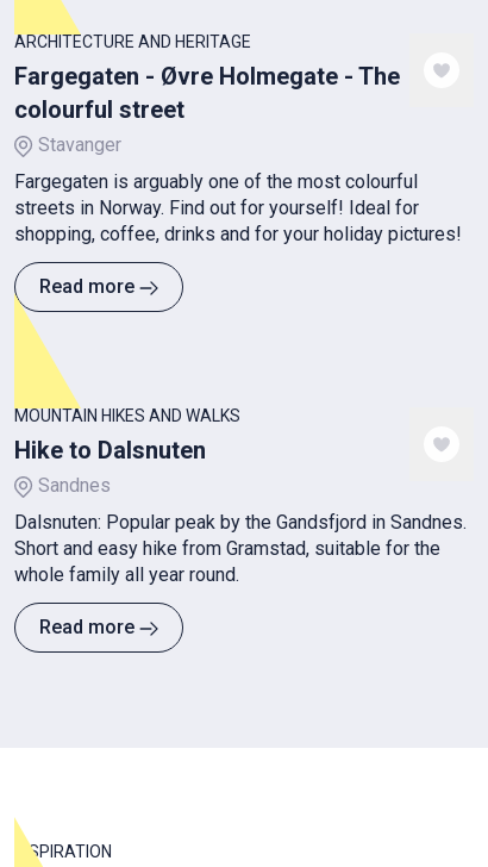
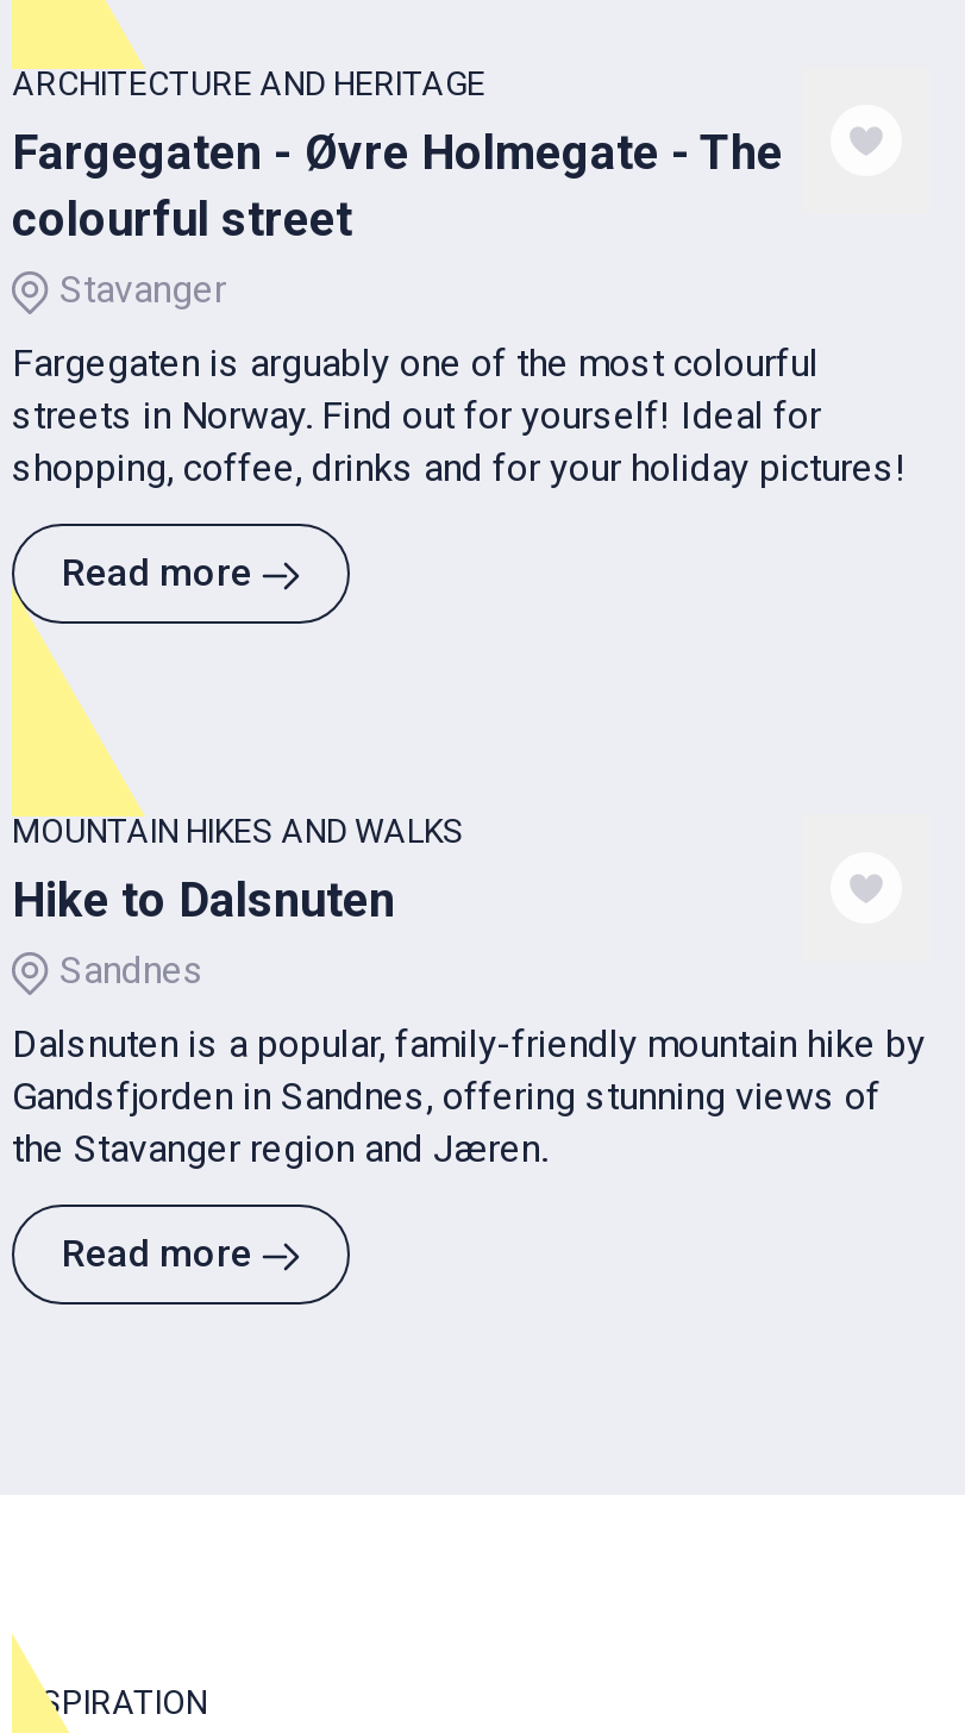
- Dalsnuten: Popular peak by the Gandsfjord in Sandnes.
- Short and easy hike from Gramstad, suitable for the
- whole family all year round.
+ Dalsnuten is a popular, family-friendly mountain hike by
+ Gandsfjorden in Sandnes, offering stunning views of
+ the Stavanger region and Jæren.
